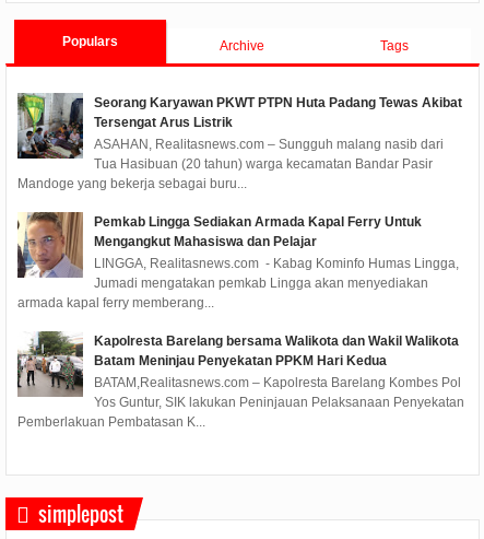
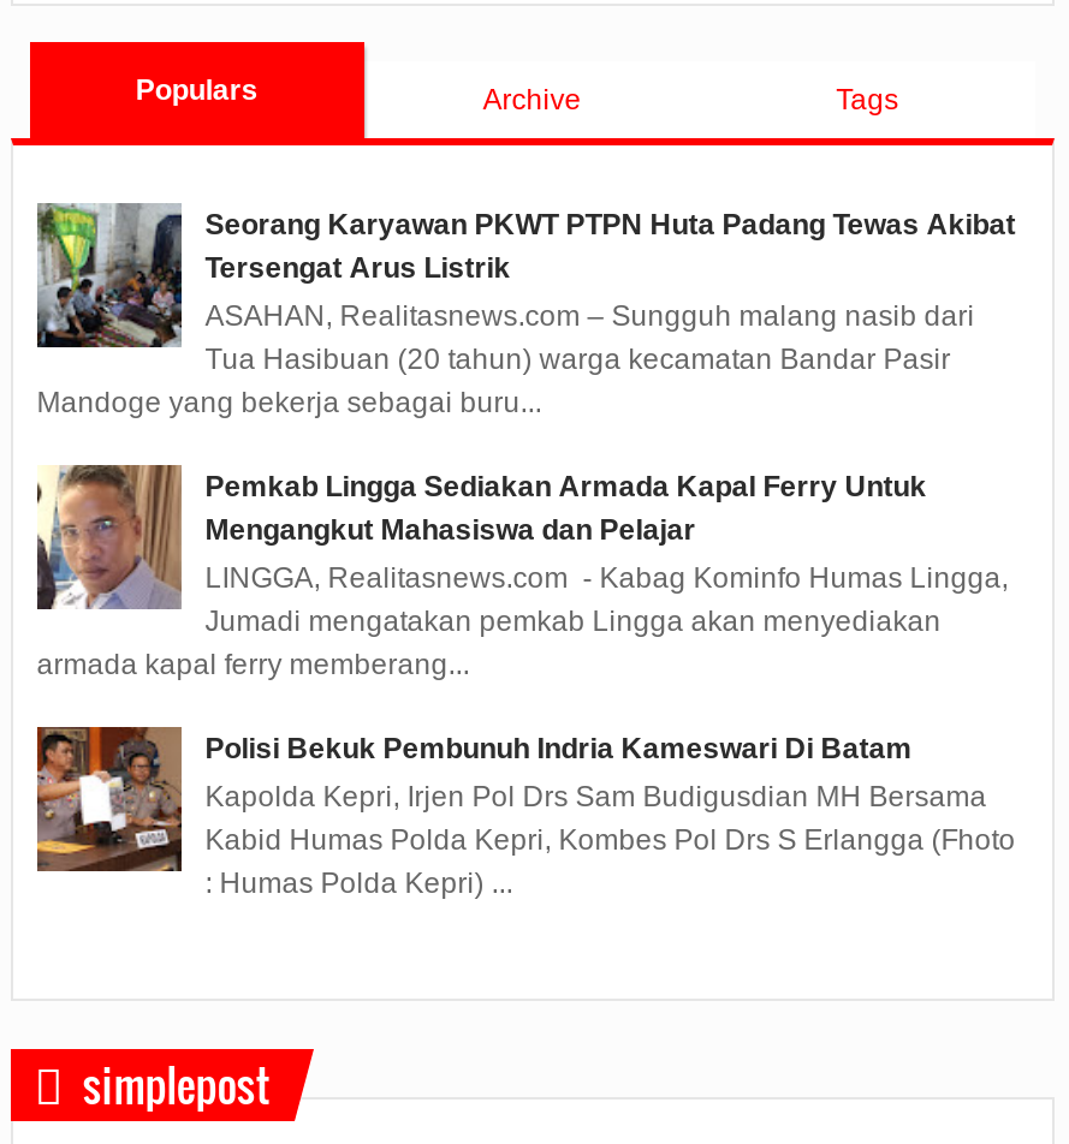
- [image]
- Kapolresta Barelang bersama Walikota dan Wakil Walikota
- Batam Meninjau Penyekatan PPKM Hari Kedua
+ [image]
+ Polisi Bekuk Pembunuh Indria Kameswari Di Batam

- BATAM,Realitasnews.com – Kapolresta Barelang Kombes Pol
- Yos Guntur, SIK lakukan Peninjauan Pelaksanaan Penyekatan
- Pemberlakuan Pembatasan K...
+ Kapolda Kepri, Irjen Pol Drs Sam Budigusdian MH Bersama
+ Kabid Humas Polda Kepri, Kombes Pol Drs S Erlangga (Fhoto
+ : Humas Polda Kepri) ...
